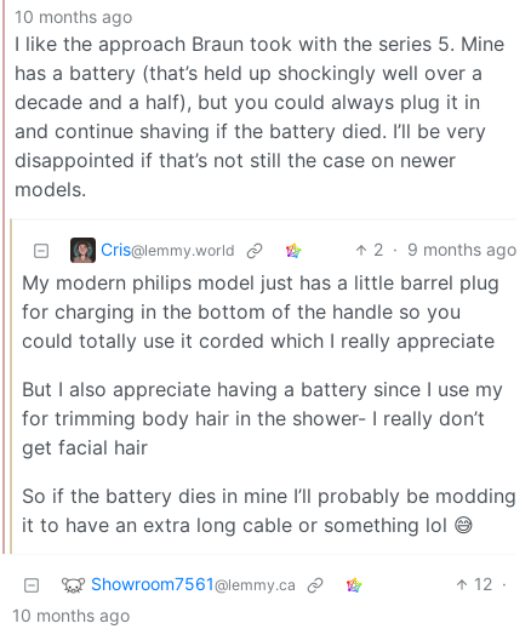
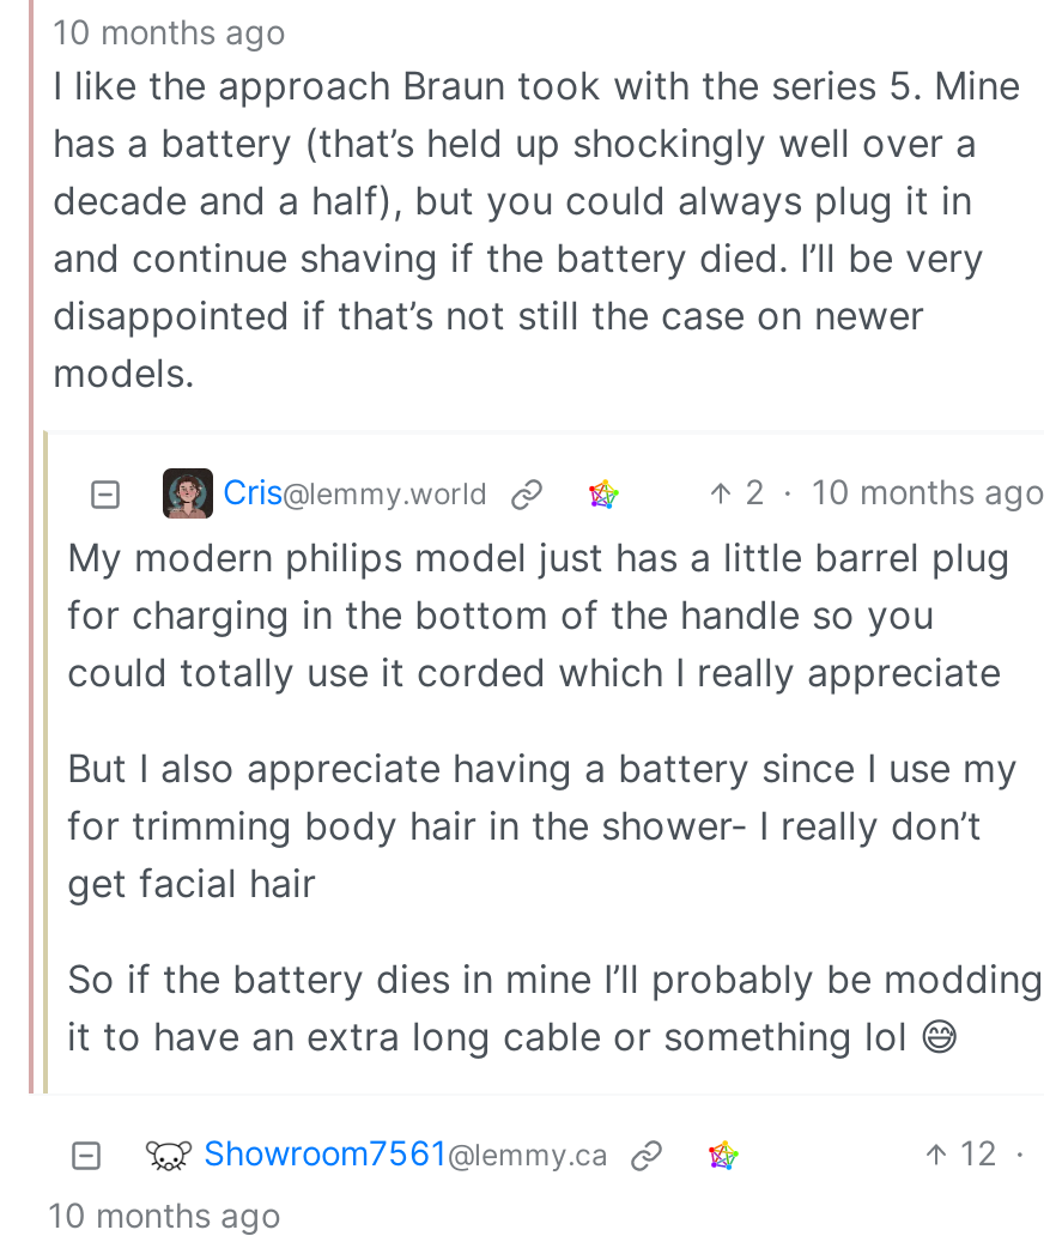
- 2 · 9 months ago
+ 2 · 10 months ago
